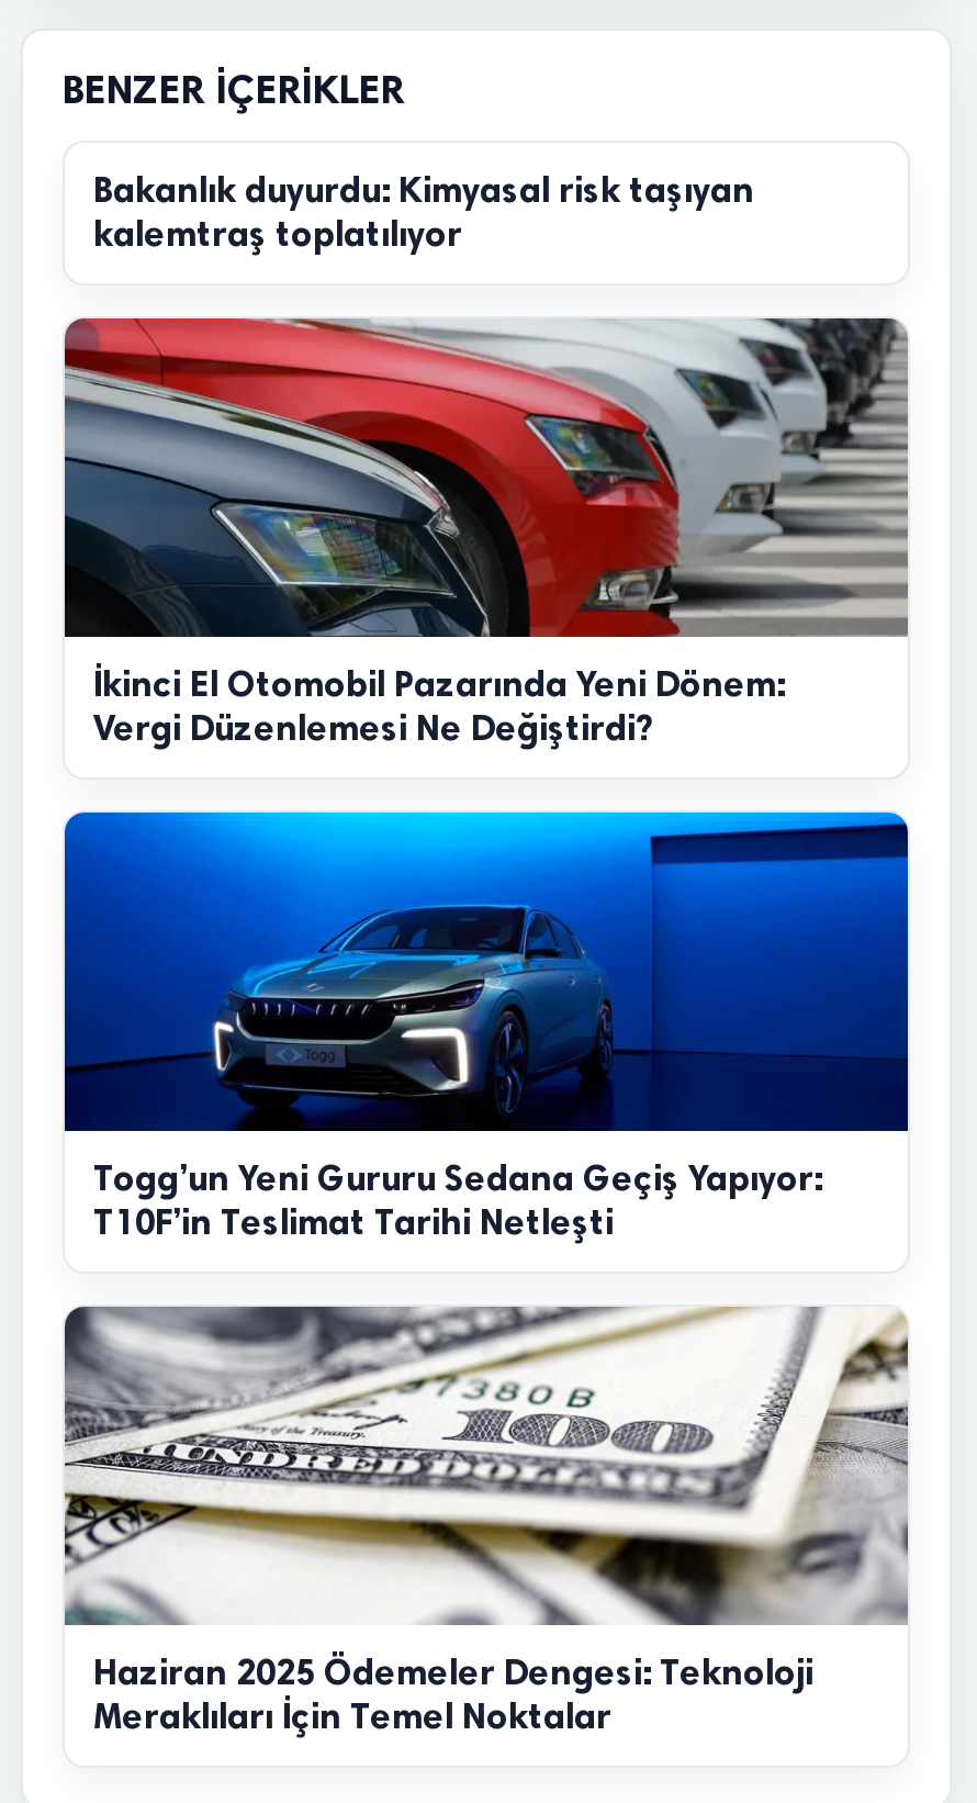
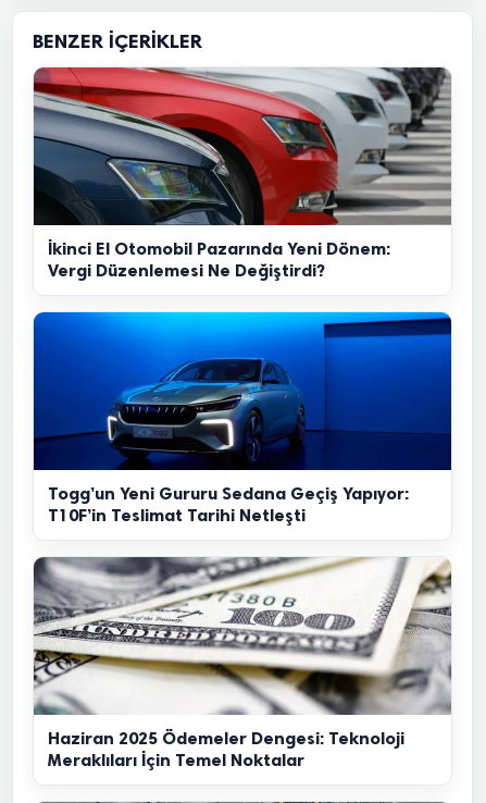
- Bakanlık duyurdu: Kimyasal risk taşıyan
- kalemtraş toplatılıyor
